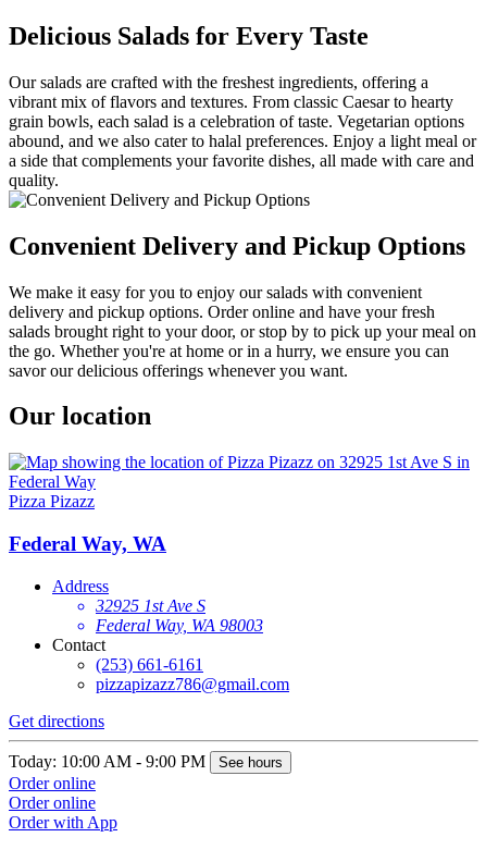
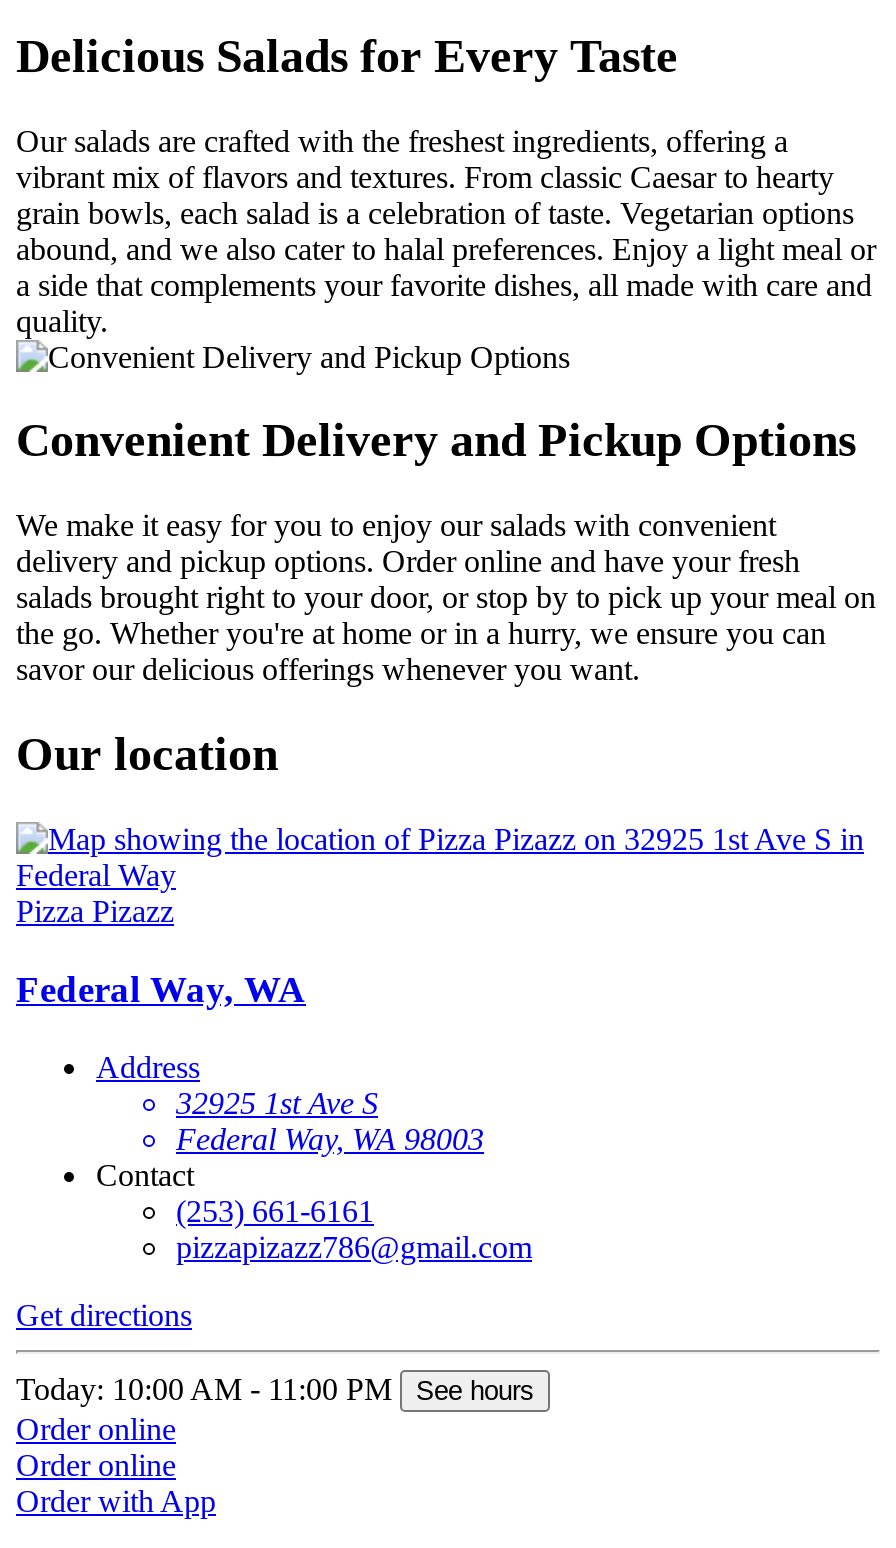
- Today: 10:00 AM - 9:00 PM See hours
+ Today: 10:00 AM - 11:00 PM See hours
